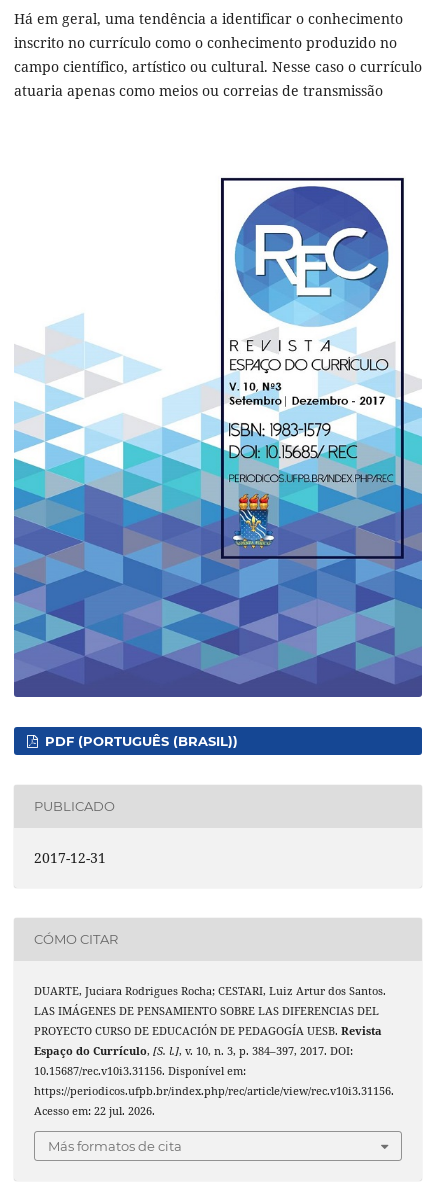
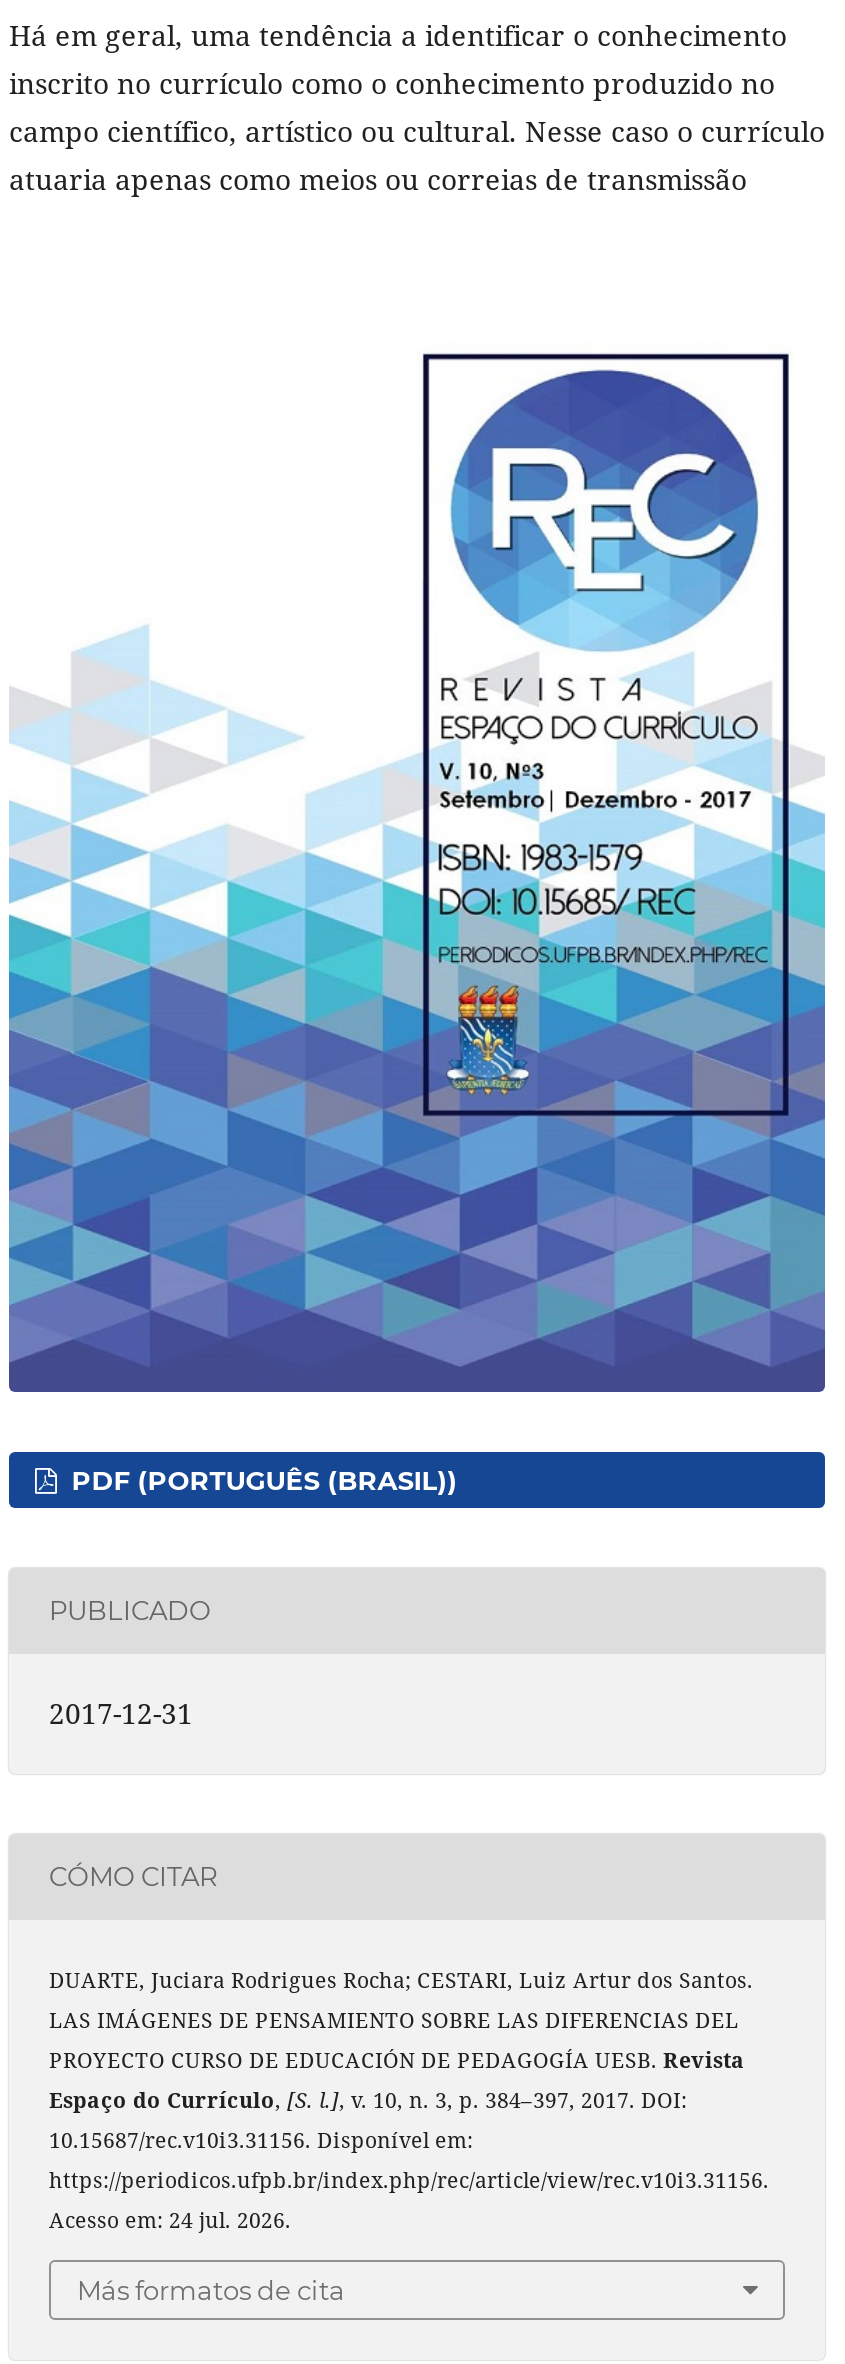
- Acesso em: 22 jul. 2026.
+ Acesso em: 24 jul. 2026.
